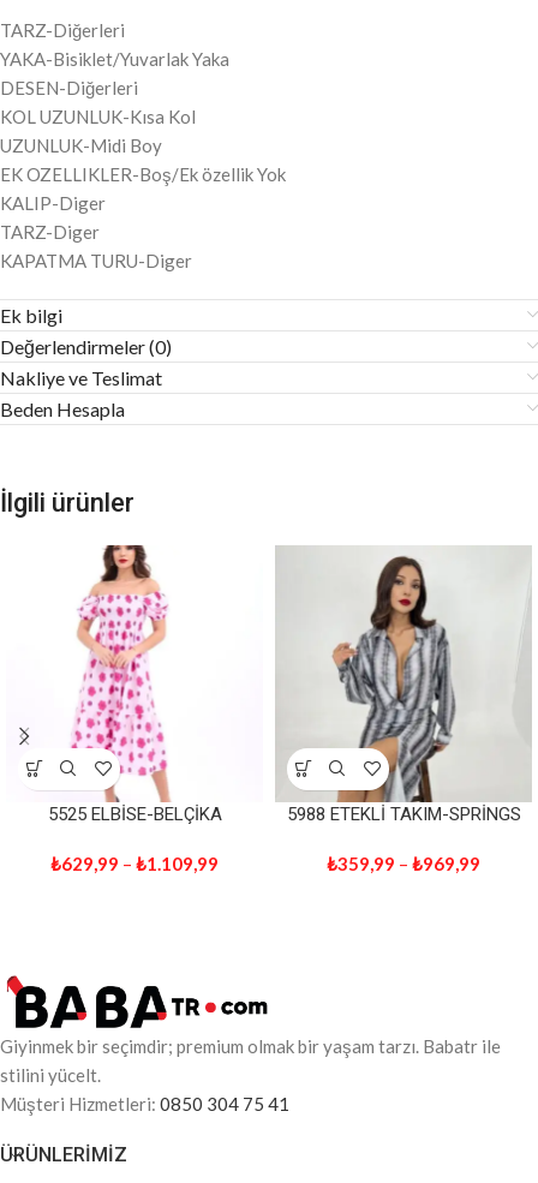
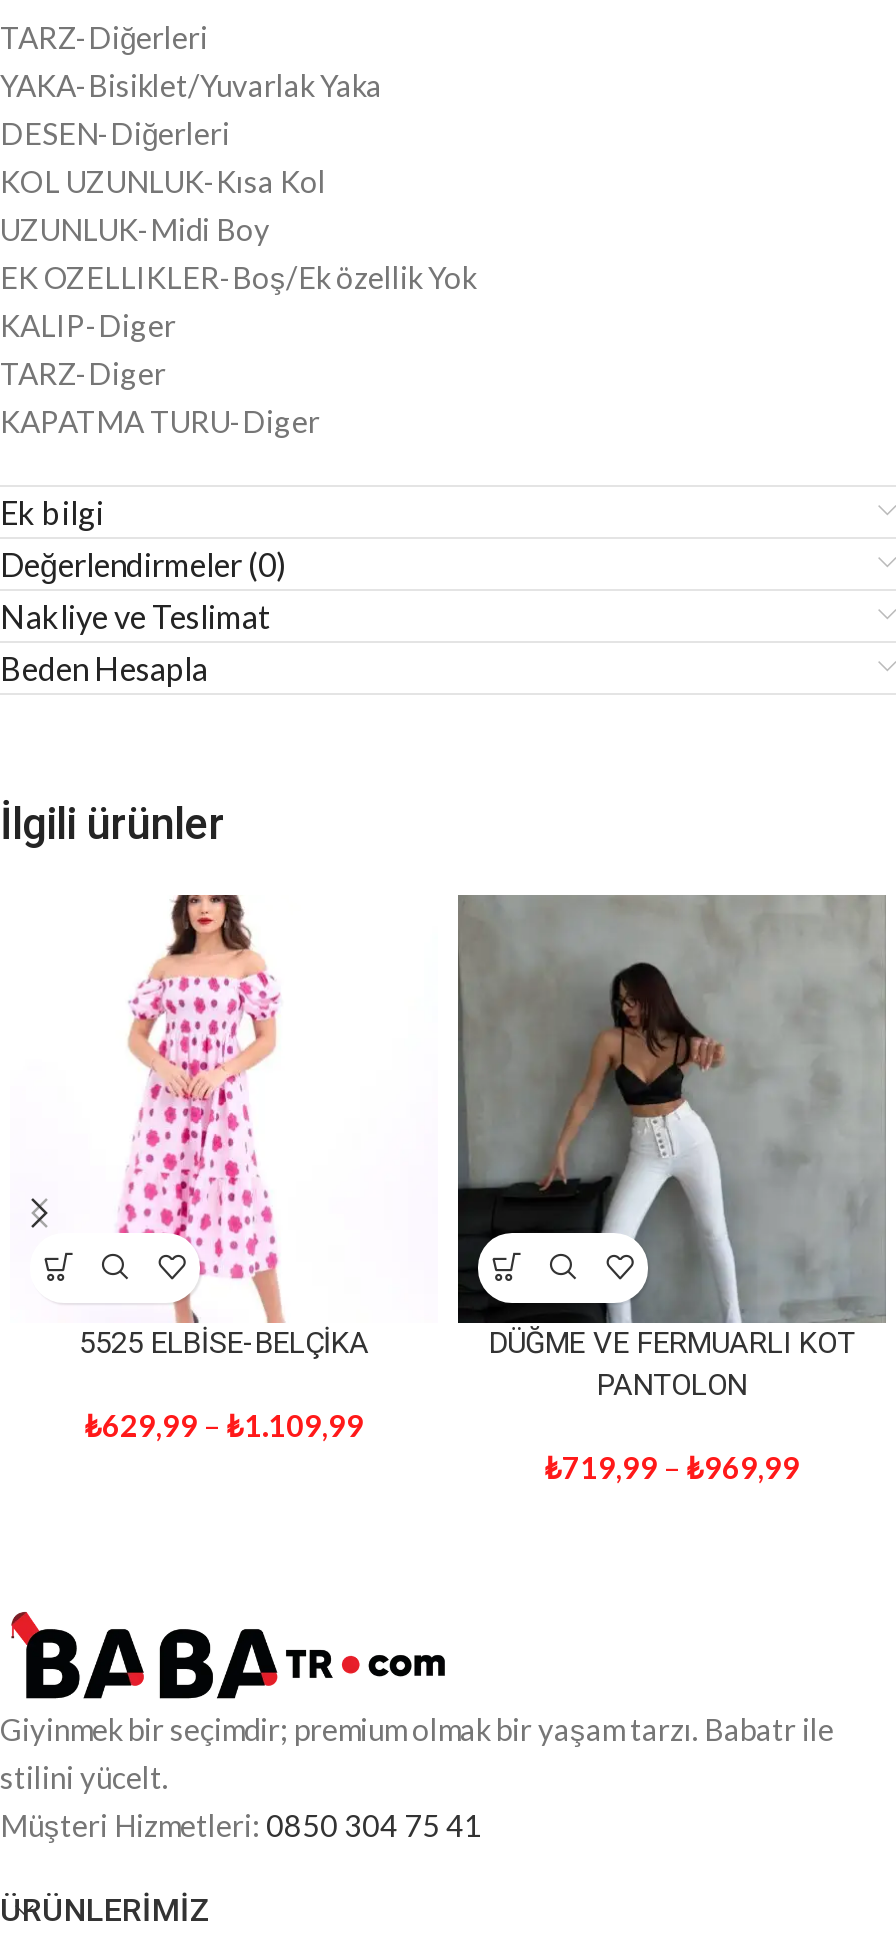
- [image]
- 5988 ETEKLİ TAKIM-SPRİNGS
+ [image]
+ DÜĞME VE FERMUARLI KOT
+ PANTOLON

- ₺359,99 – ₺969,99
+ ₺719,99 – ₺969,99
